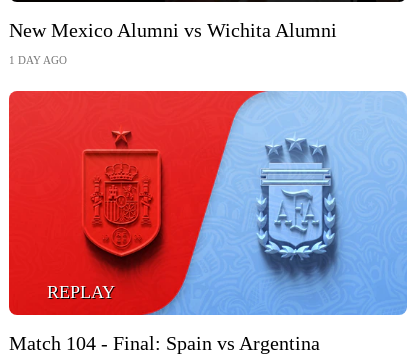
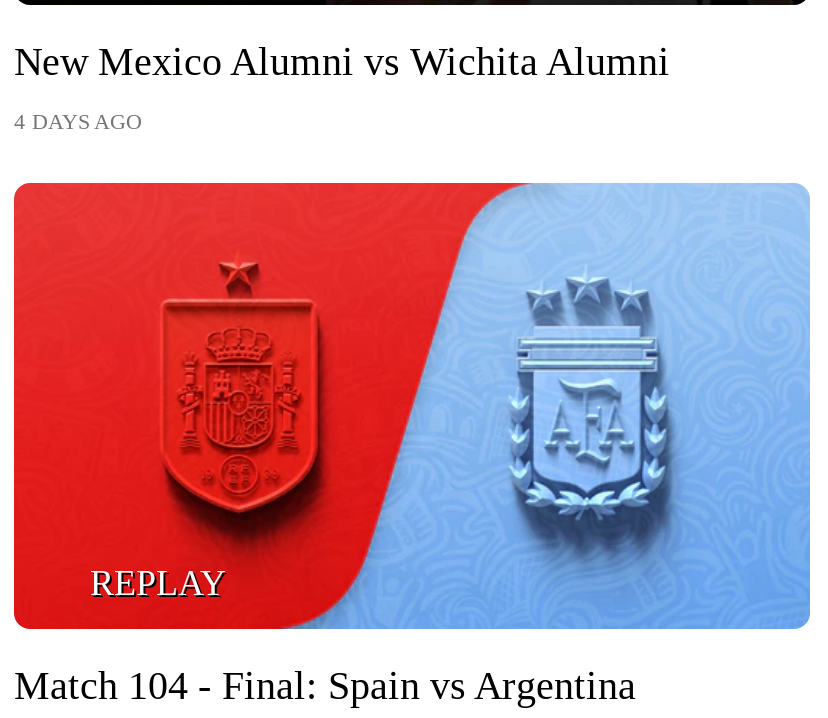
- 1 DAY AGO
+ 4 DAYS AGO
